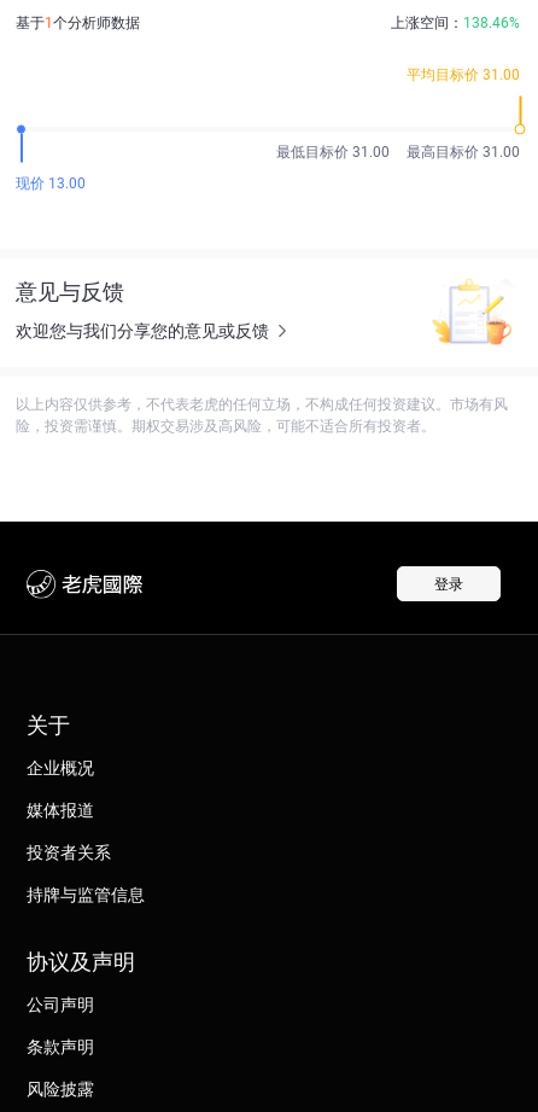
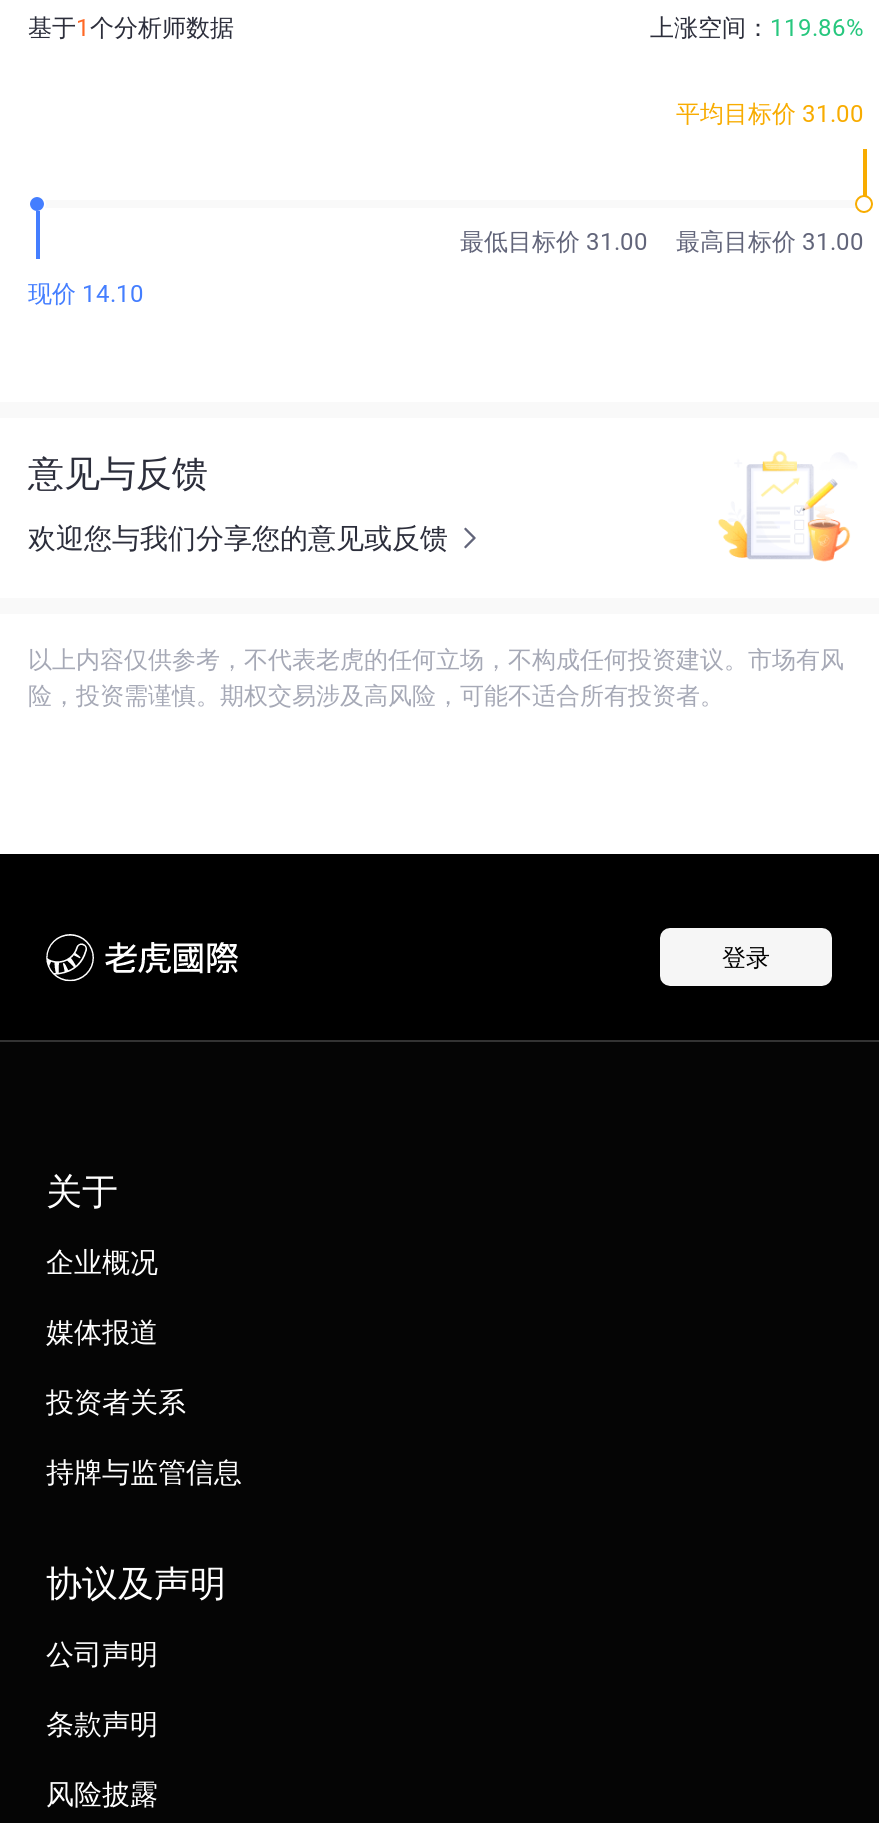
- 上涨空间：138.46%
+ 上涨空间：119.86%

- 现价 13.00
+ 现价 14.10
